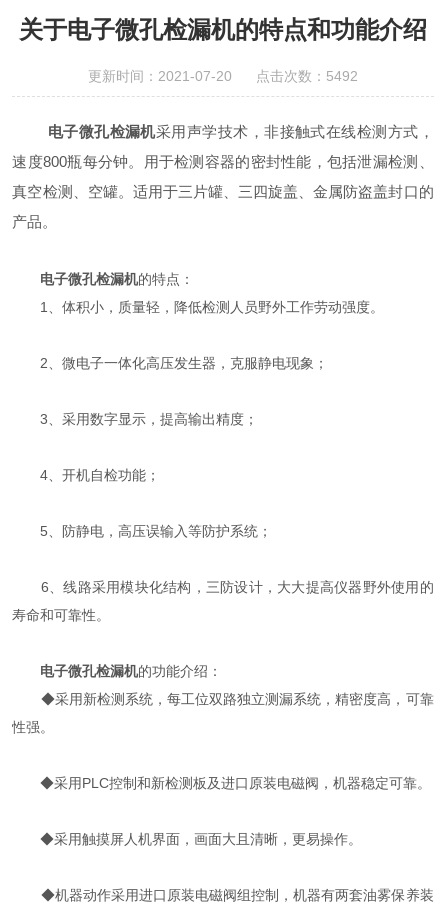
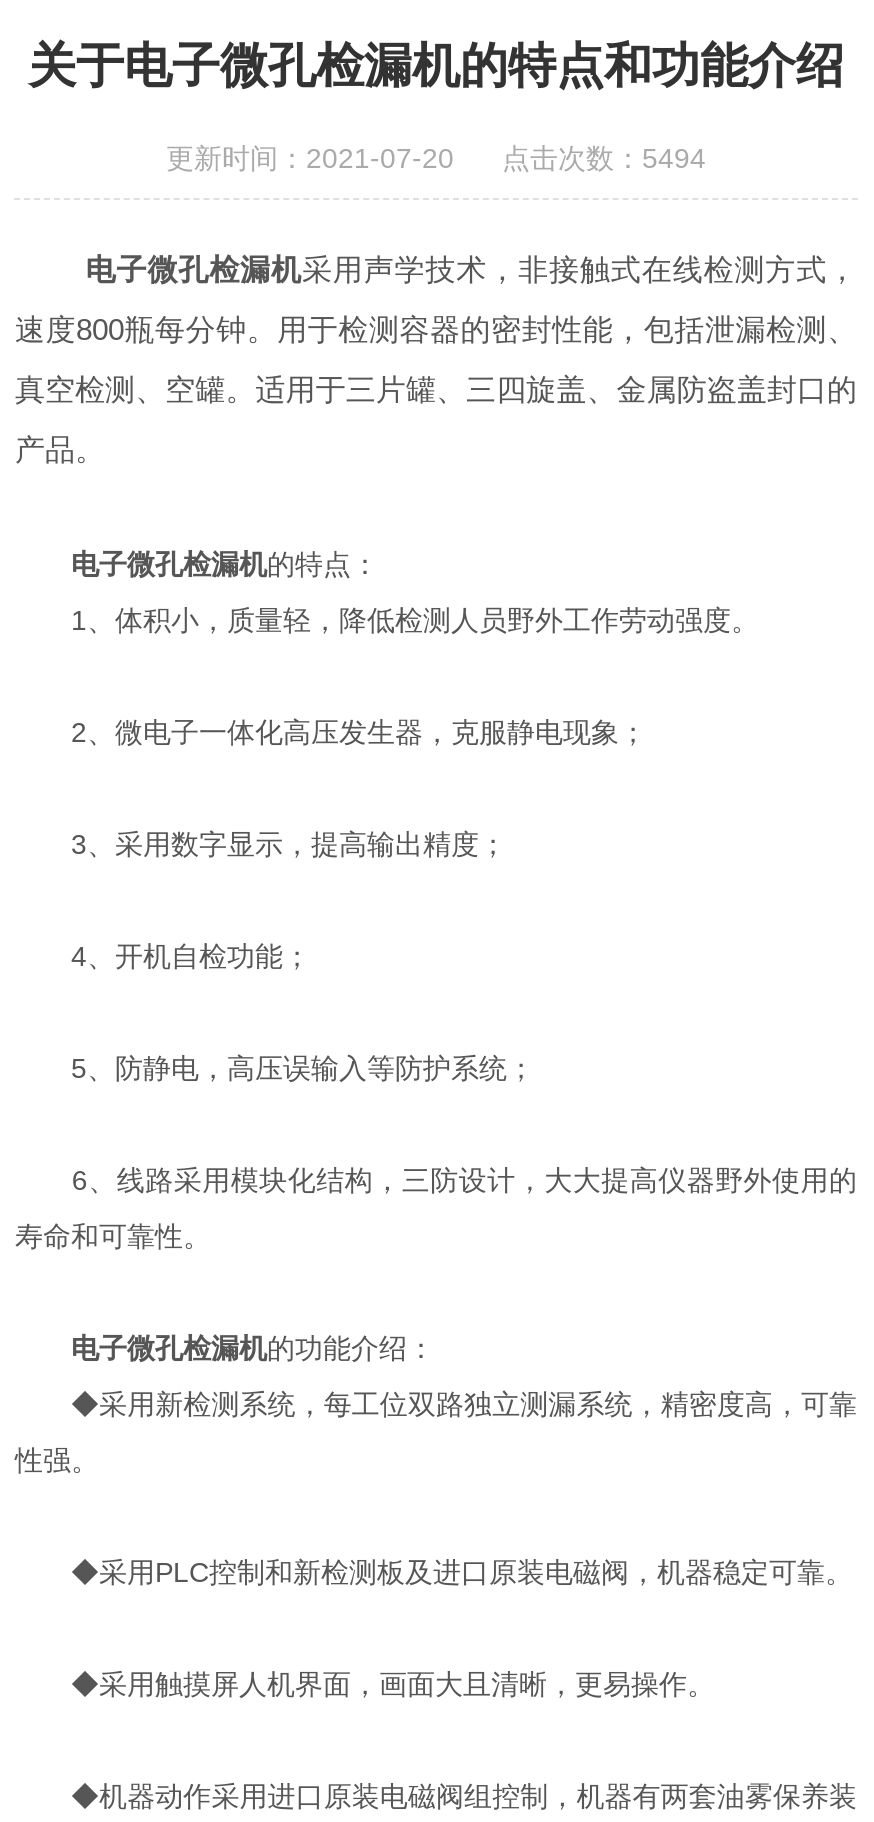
- 更新时间：2021-07-20 点击次数：5492
+ 更新时间：2021-07-20 点击次数：5494
